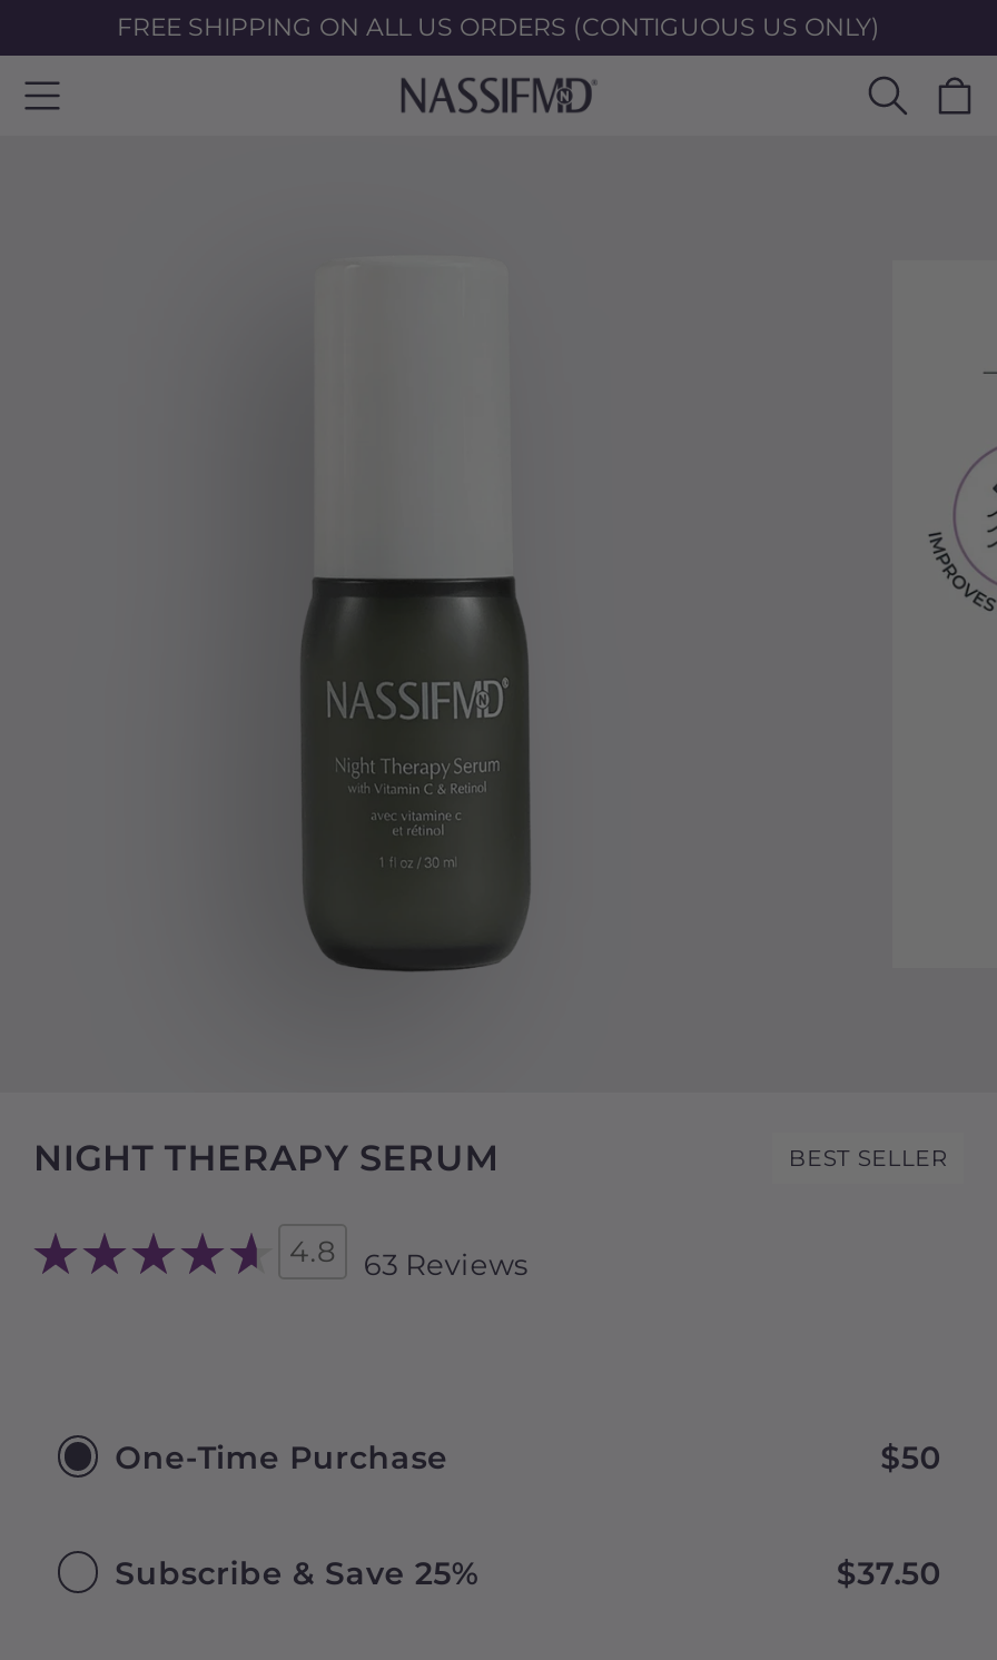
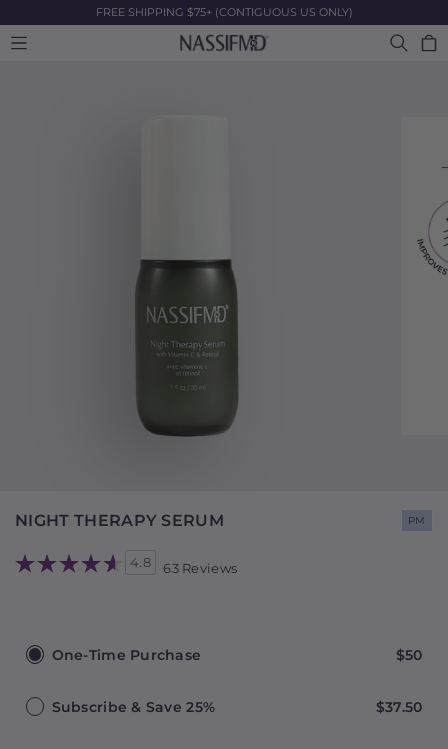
- FREE SHIPPING ON ALL US ORDERS (CONTIGUOUS US ONLY)
+ FREE SHIPPING $75+ (CONTIGUOUS US ONLY)

- BEST SELLER
+ PM
